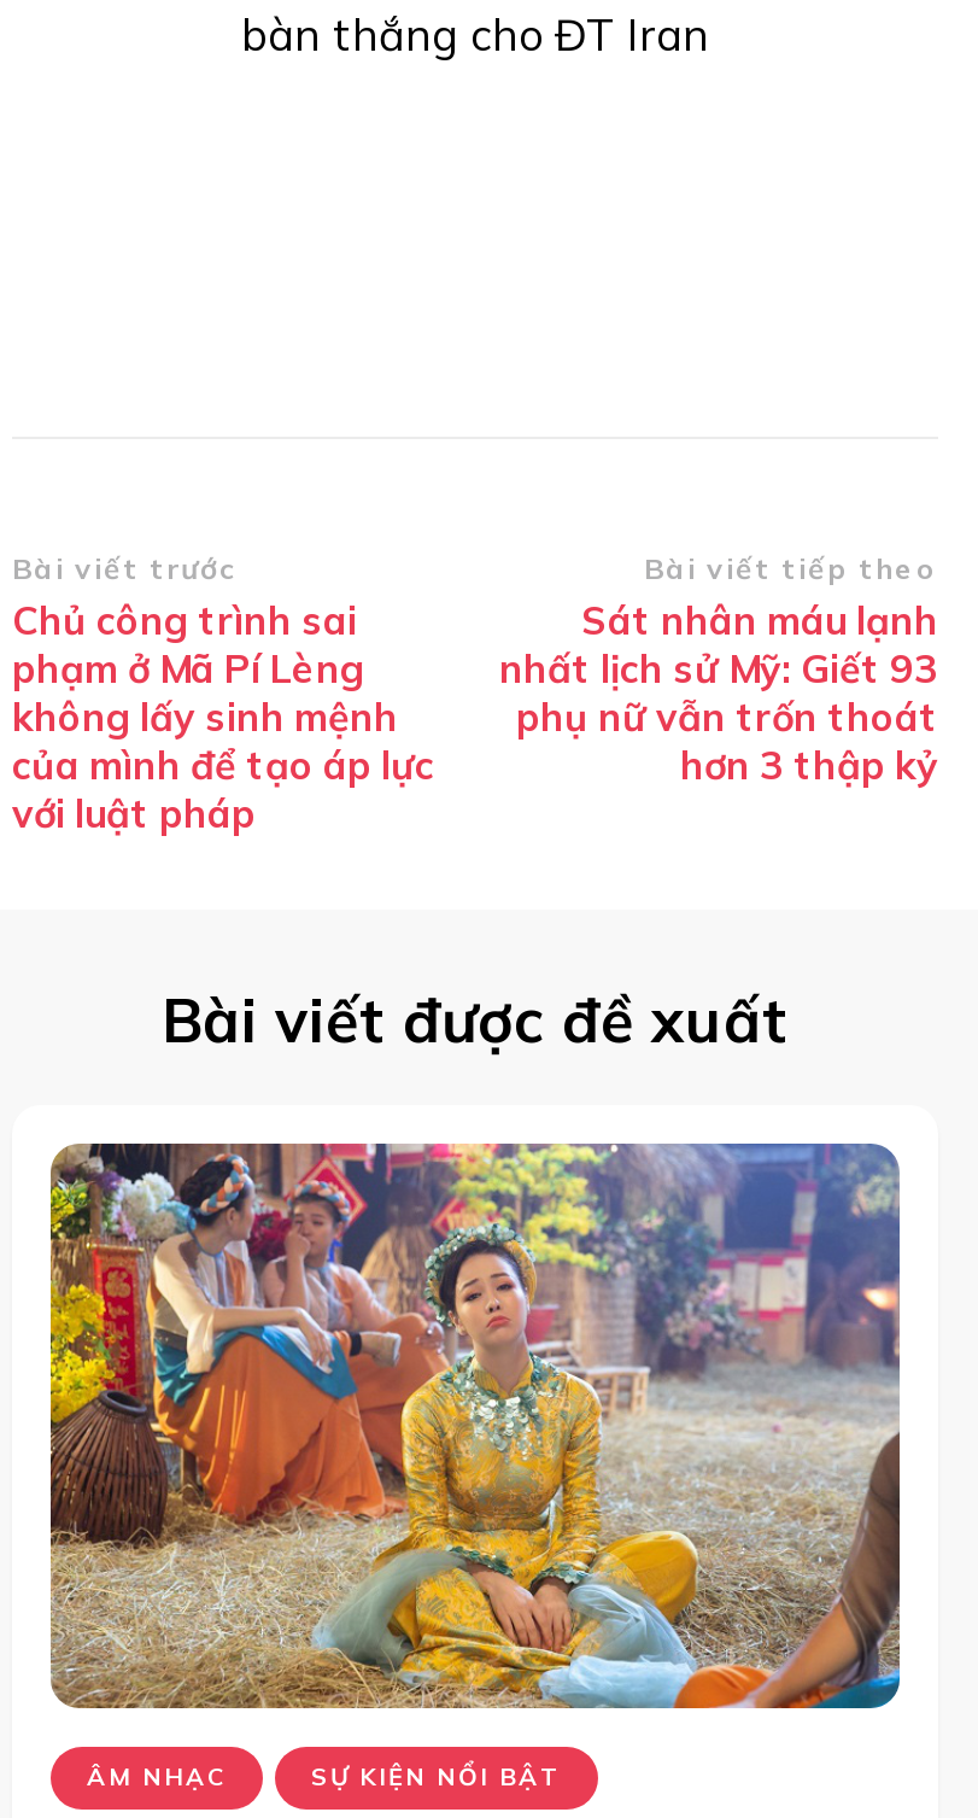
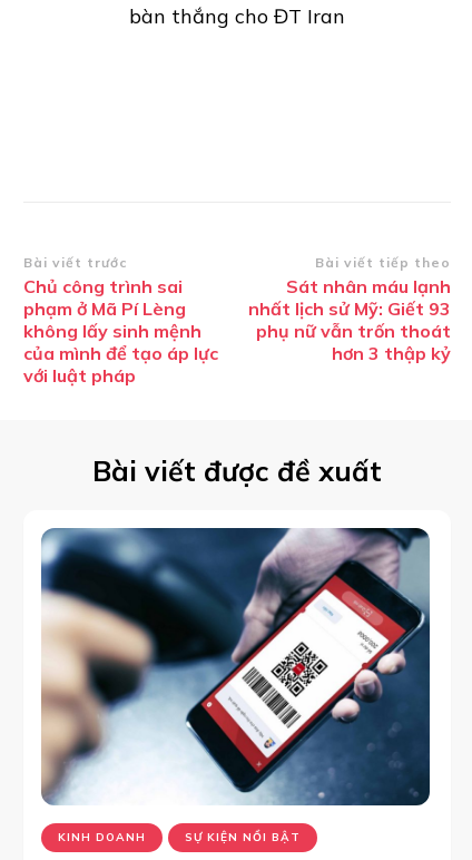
- [image]
- ÂM NHẠC
+ [image]
+ KINH DOANH
